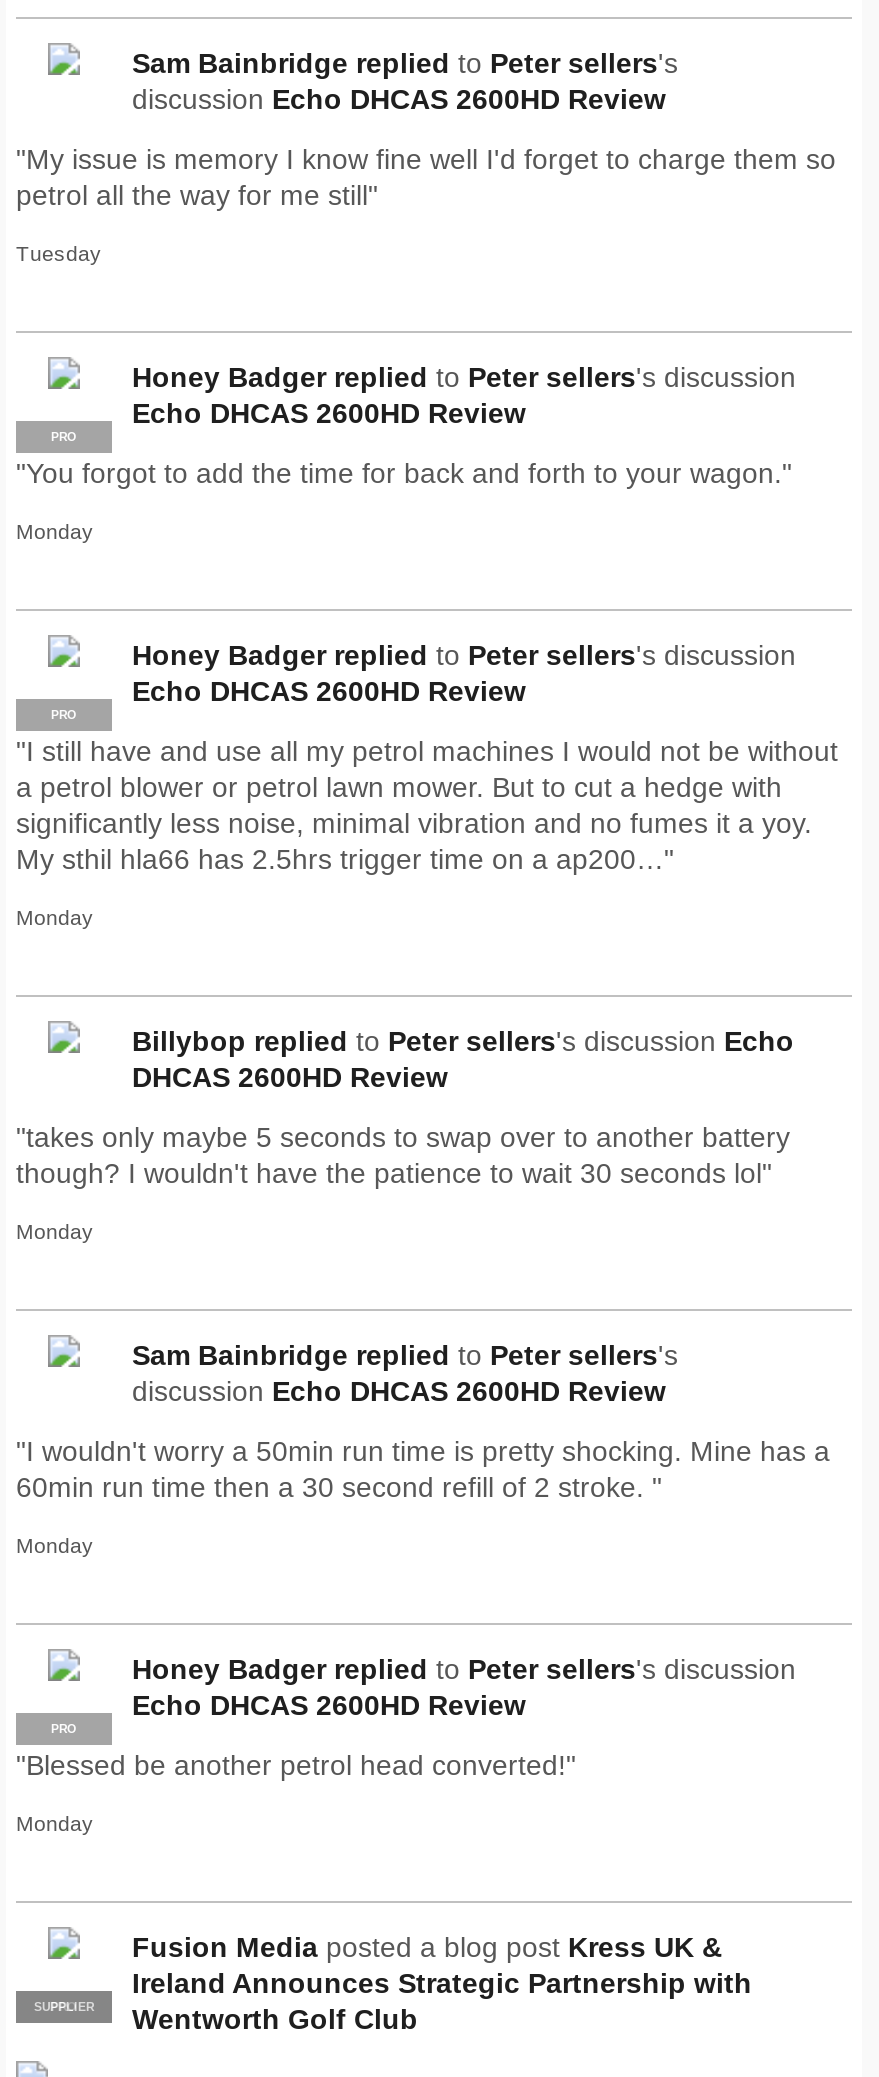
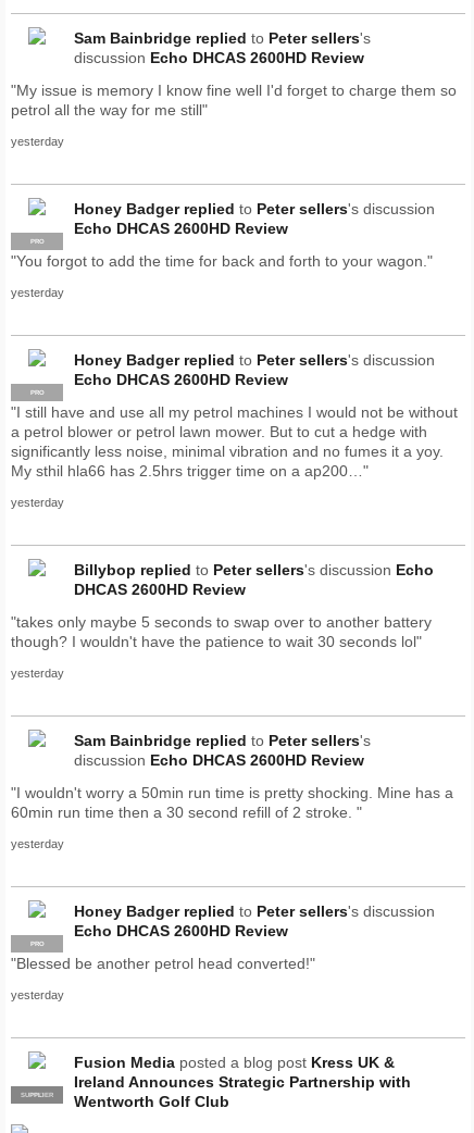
- Tuesday
+ yesterday

- Monday
+ yesterday

- Monday
+ yesterday

- Monday
+ yesterday

- Monday
+ yesterday

- Monday
+ yesterday
